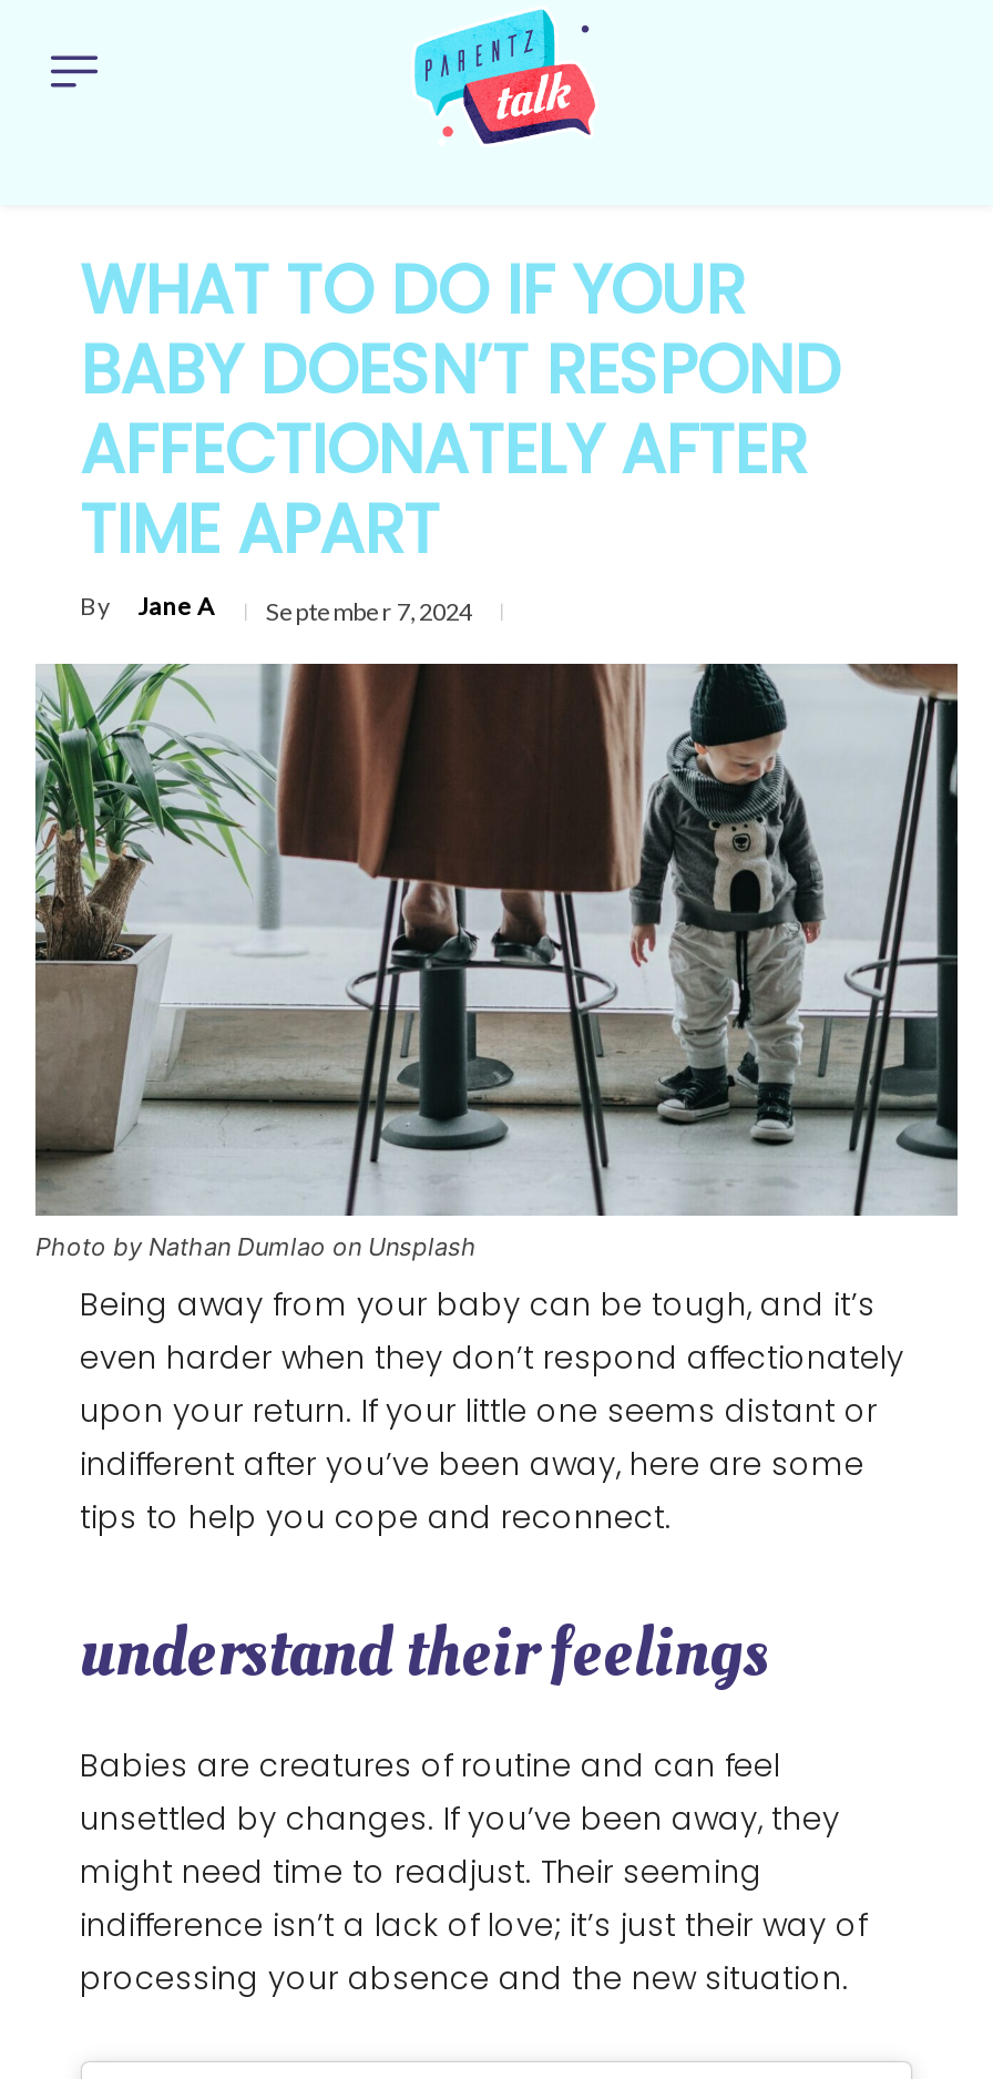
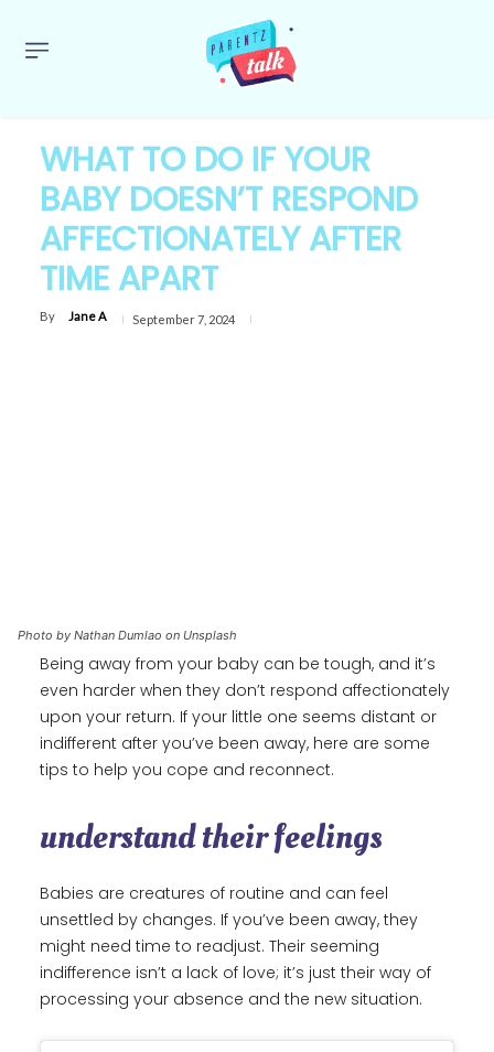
- [image]
